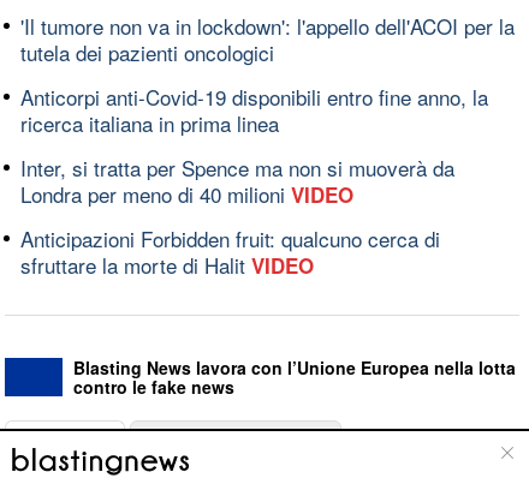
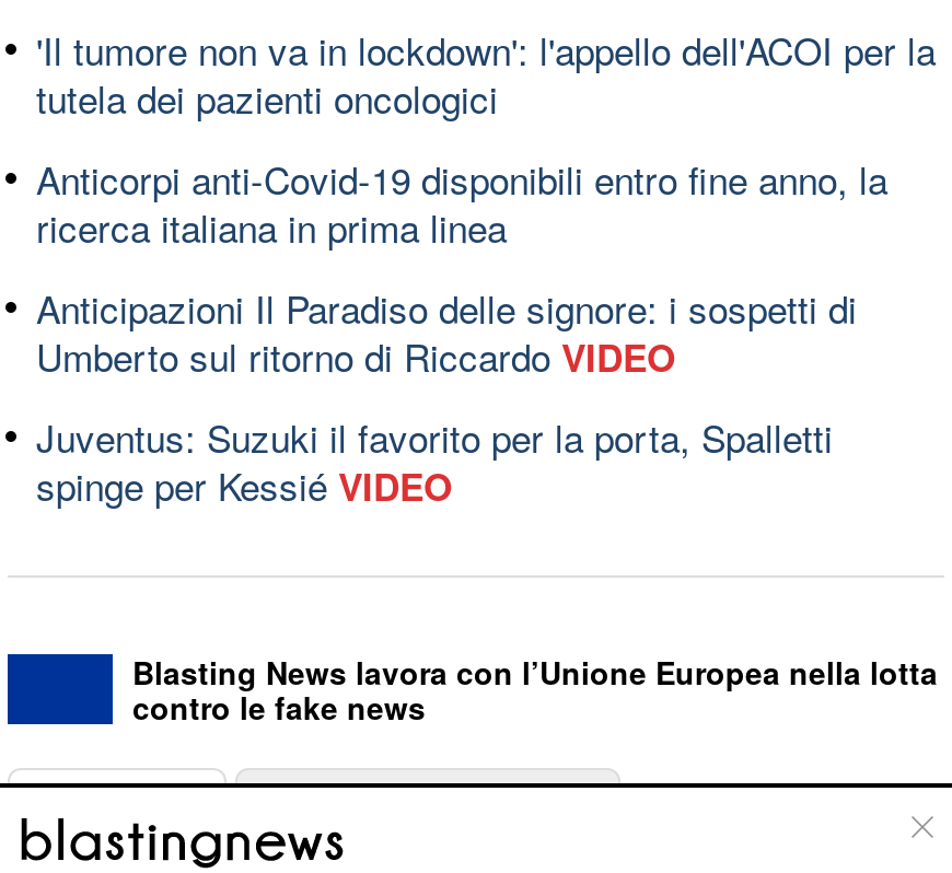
- Inter, si tratta per Spence ma non si muoverà da
- Londra per meno di 40 milioniVIDEO
+ Anticipazioni Il Paradiso delle signore: i sospetti di
+ Umberto sul ritorno di RiccardoVIDEO

- Anticipazioni Forbidden fruit: qualcuno cerca di
- sfruttare la morte di Halit VIDEO
+ Juventus: Suzuki il favorito per la porta, Spalletti
+ spinge per Kessié VIDEO
